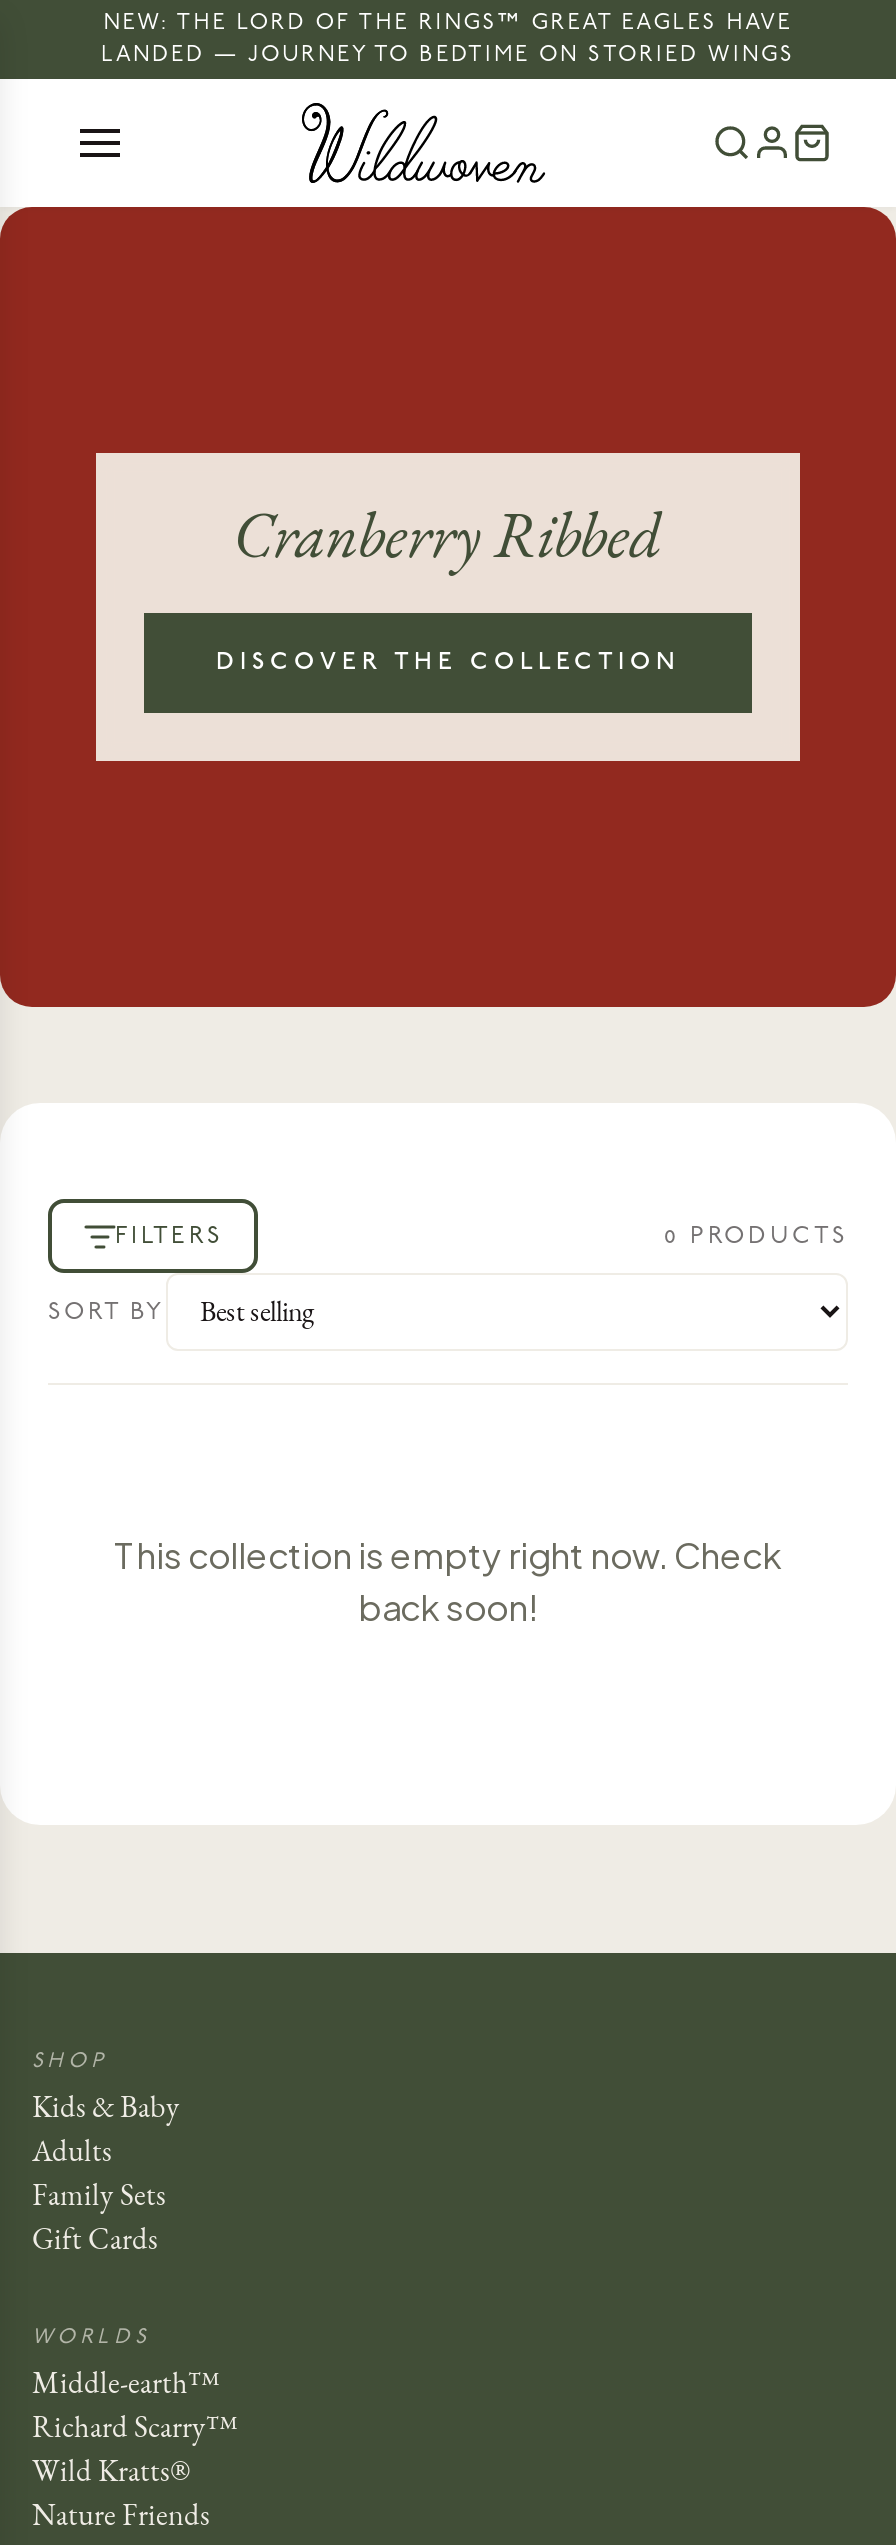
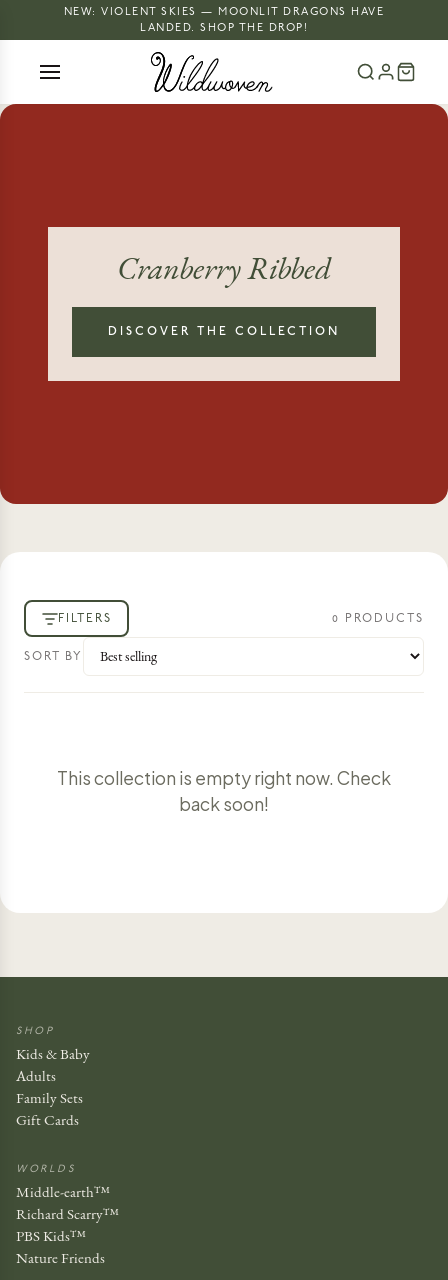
- NEW: THE LORD OF THE RINGS™ GREAT EAGLES HAVE
- LANDED — JOURNEY TO BEDTIME ON STORIED WINGS
+ NEW: VIOLENT SKIES — MOONLIT DRAGONS HAVE
+ LANDED. SHOP THE DROP!

- Wild Kratts®
+ PBS Kids™
